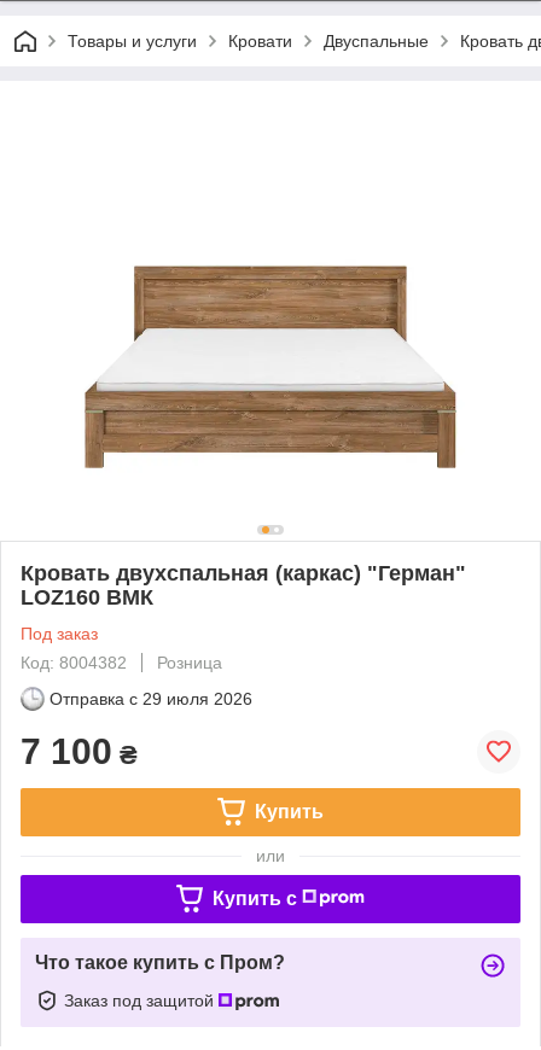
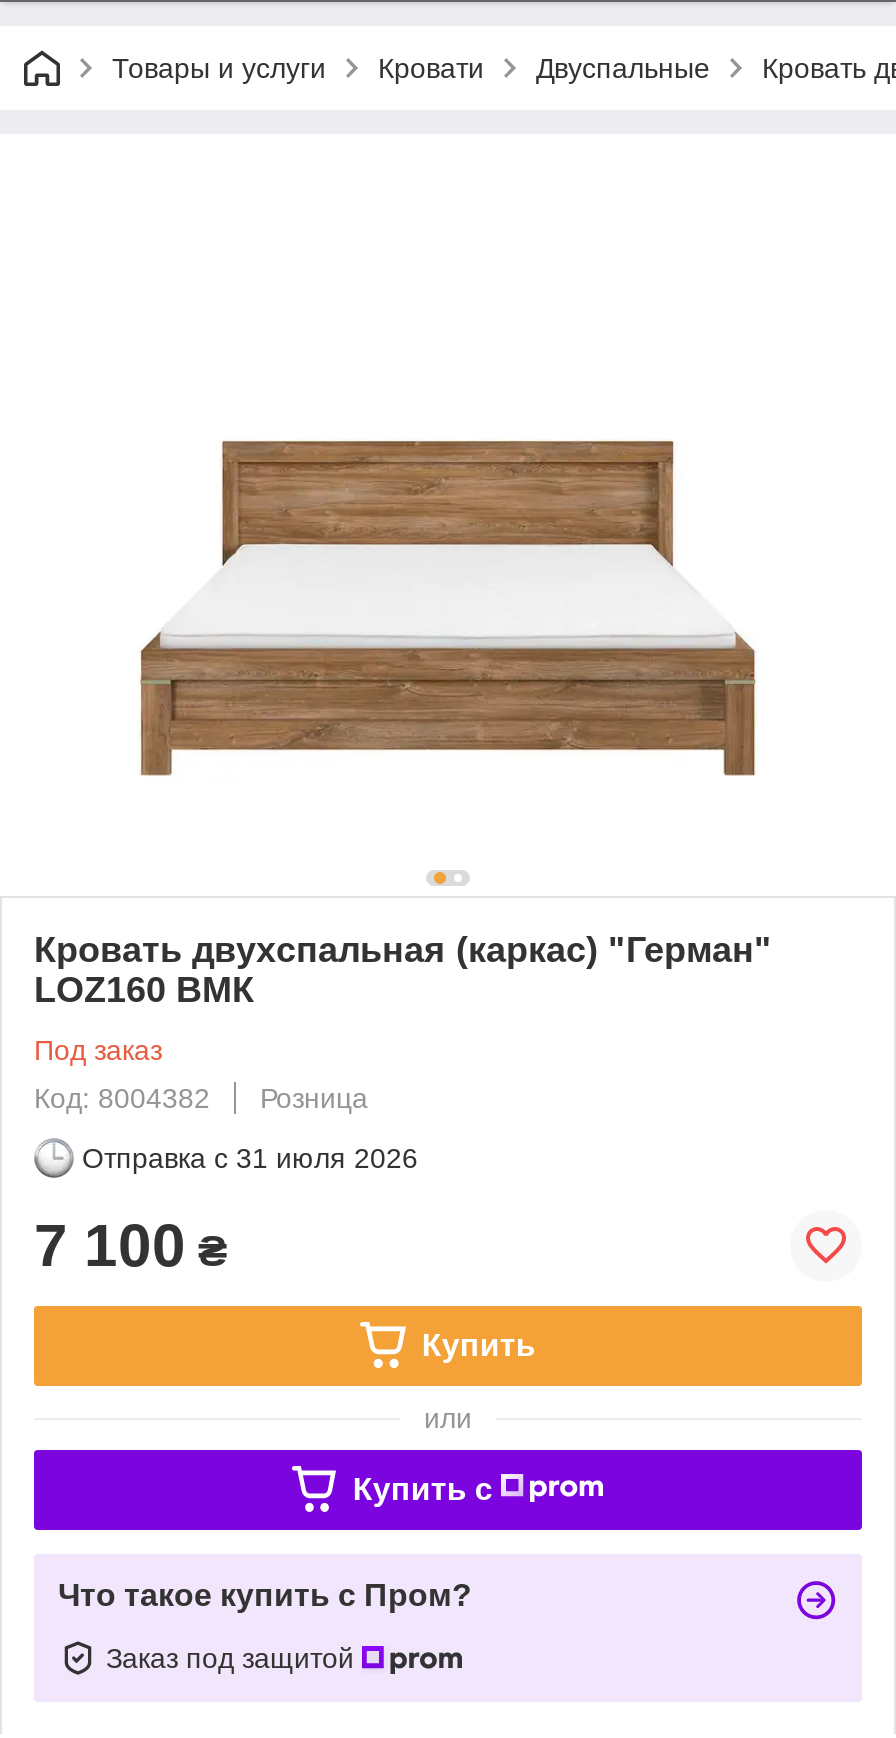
- Отправка с 29 июля 2026
+ Отправка с 31 июля 2026
